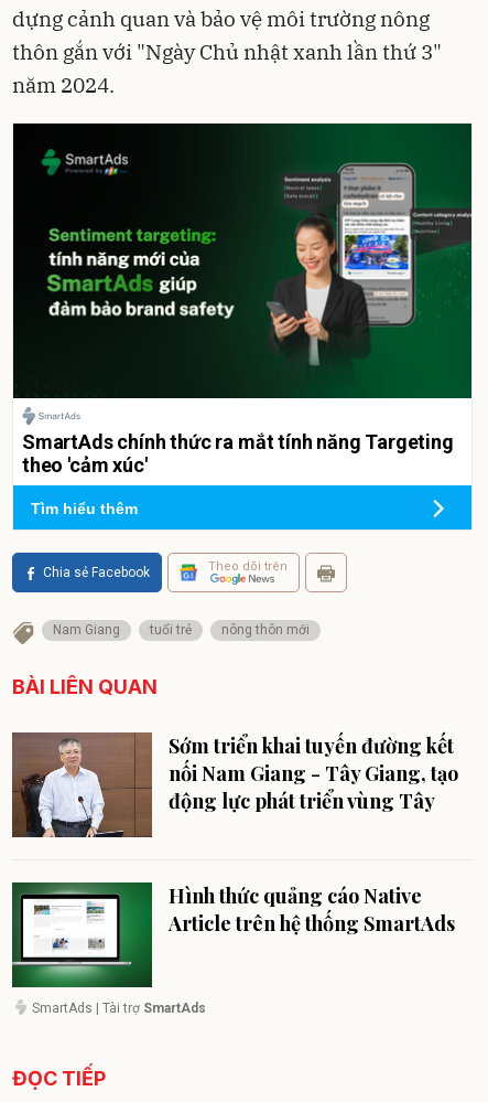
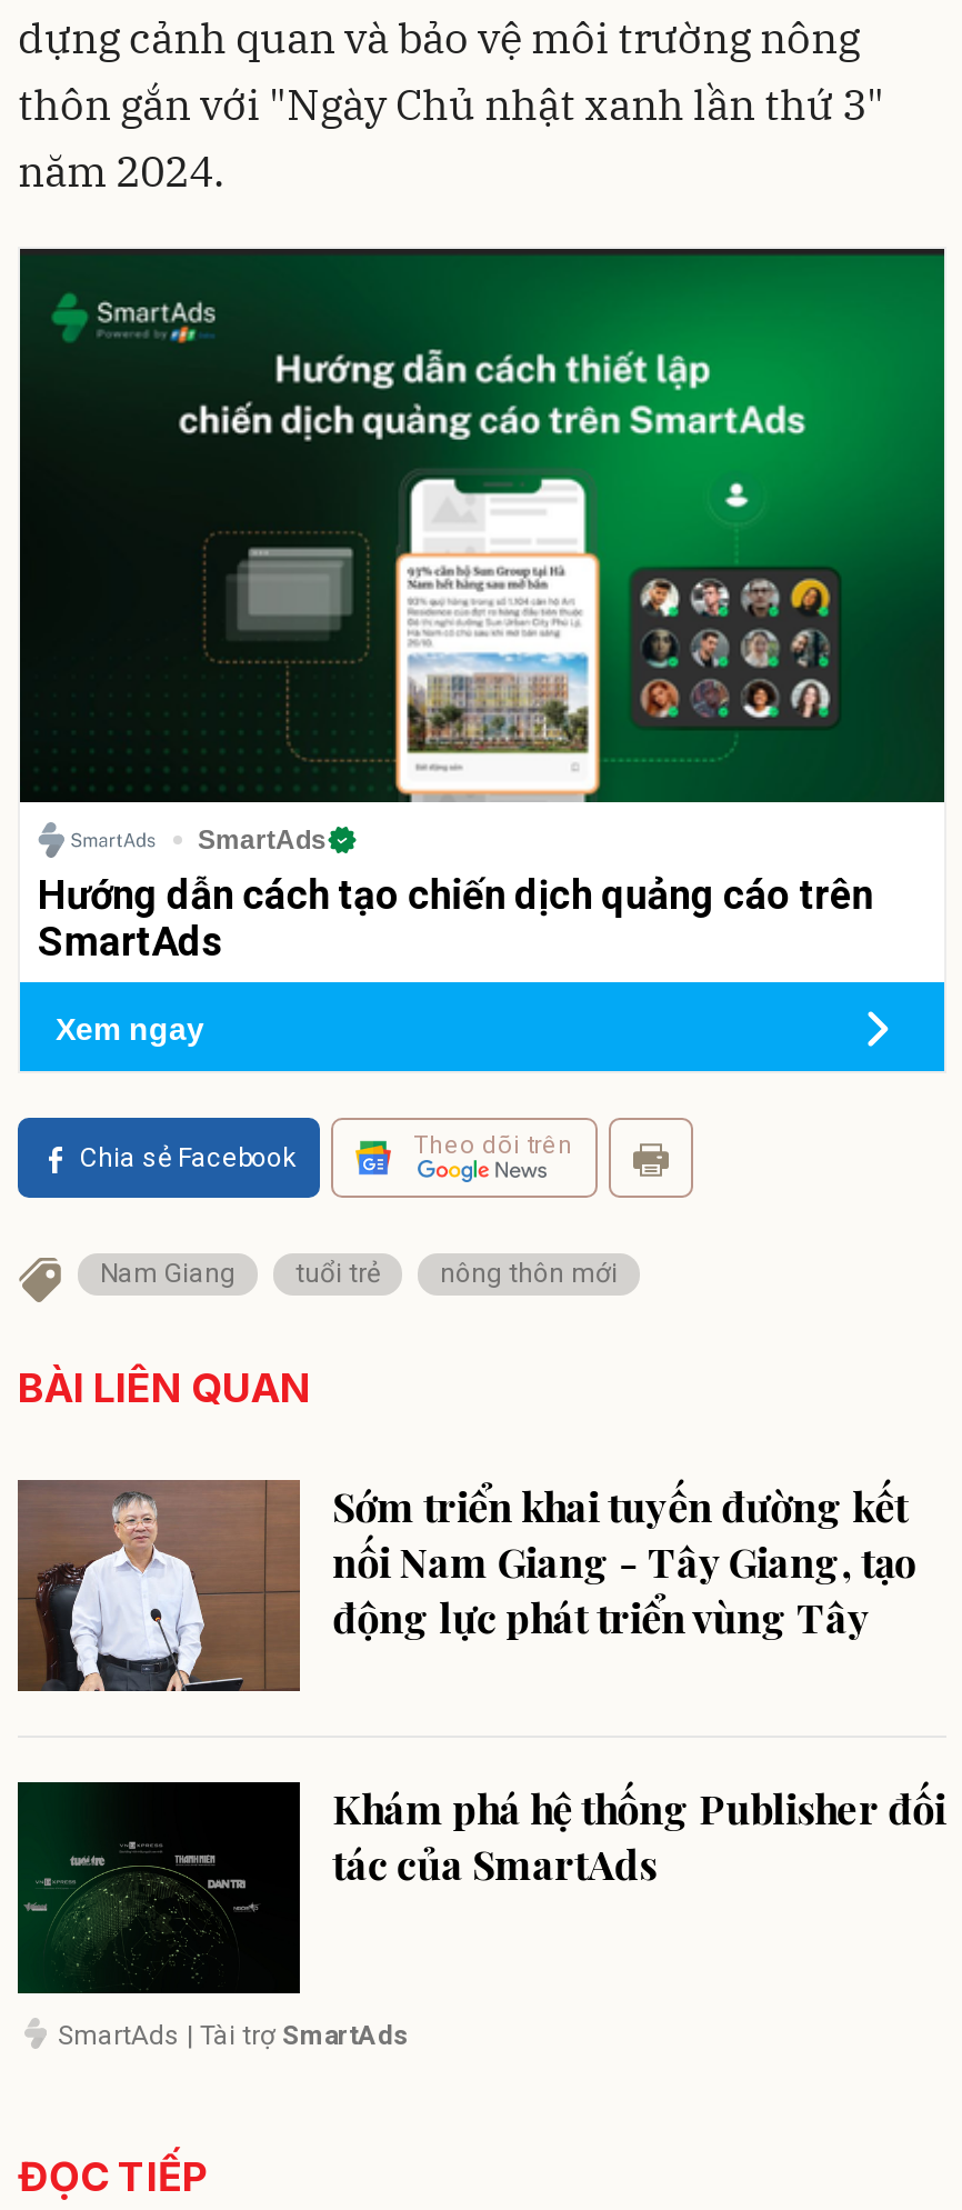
- [image]
- SmartAds chính thức ra mắt tính năng Targeting
- theo 'cảm xúc'
+ [image]
+ SmartAds
+ Hướng dẫn cách tạo chiến dịch quảng cáo trên
+ SmartAds

- Tìm hiểu thêm
+ Xem ngay

- [image]
- Hình thức quảng cáo Native
- Article trên hệ thống SmartAds
+ [image]
+ Khám phá hệ thống Publisher đối
+ tác của SmartAds
